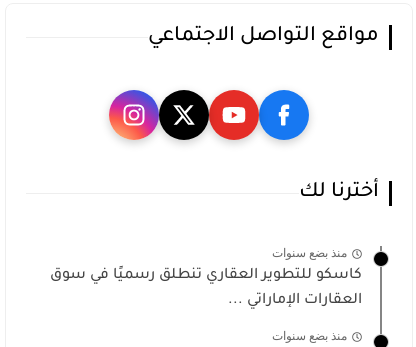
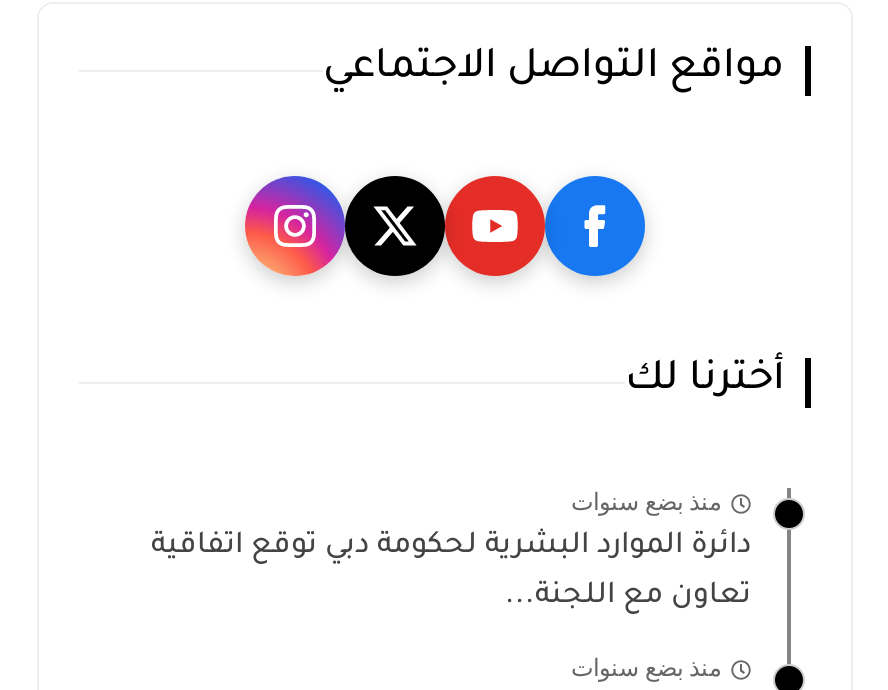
- كاسكو للتطوير العقاري تنطلق رسميًا في سوق
+ دائرة الموارد البشرية لحكومة دبي توقع اتفاقية

- العقارات الإماراتي ...
+ تعاون مع اللجنة...
